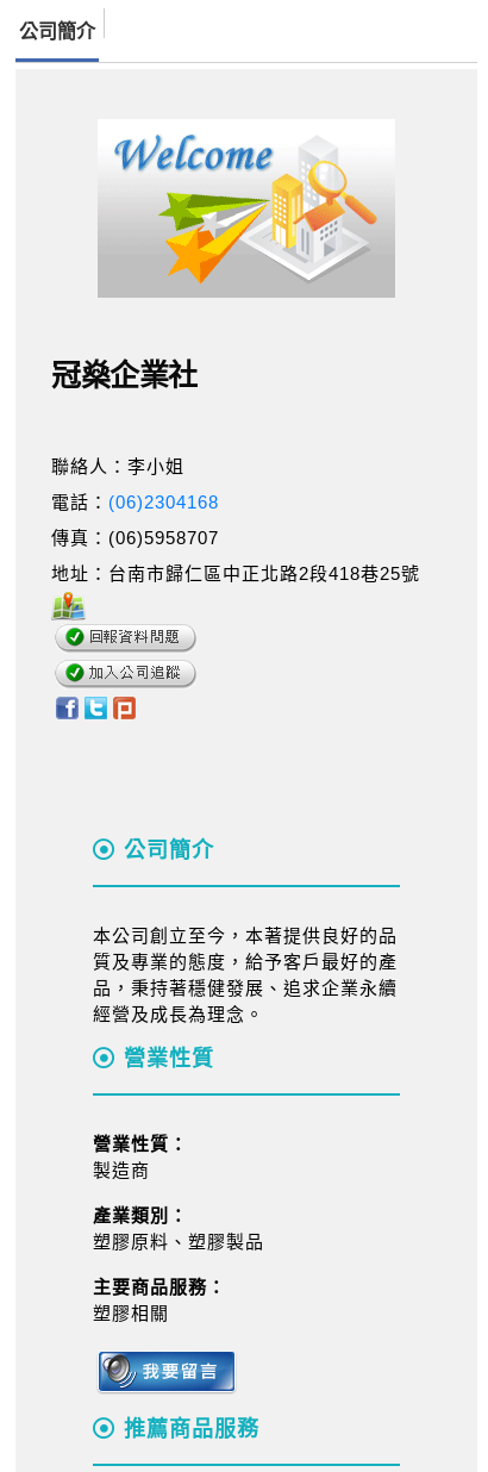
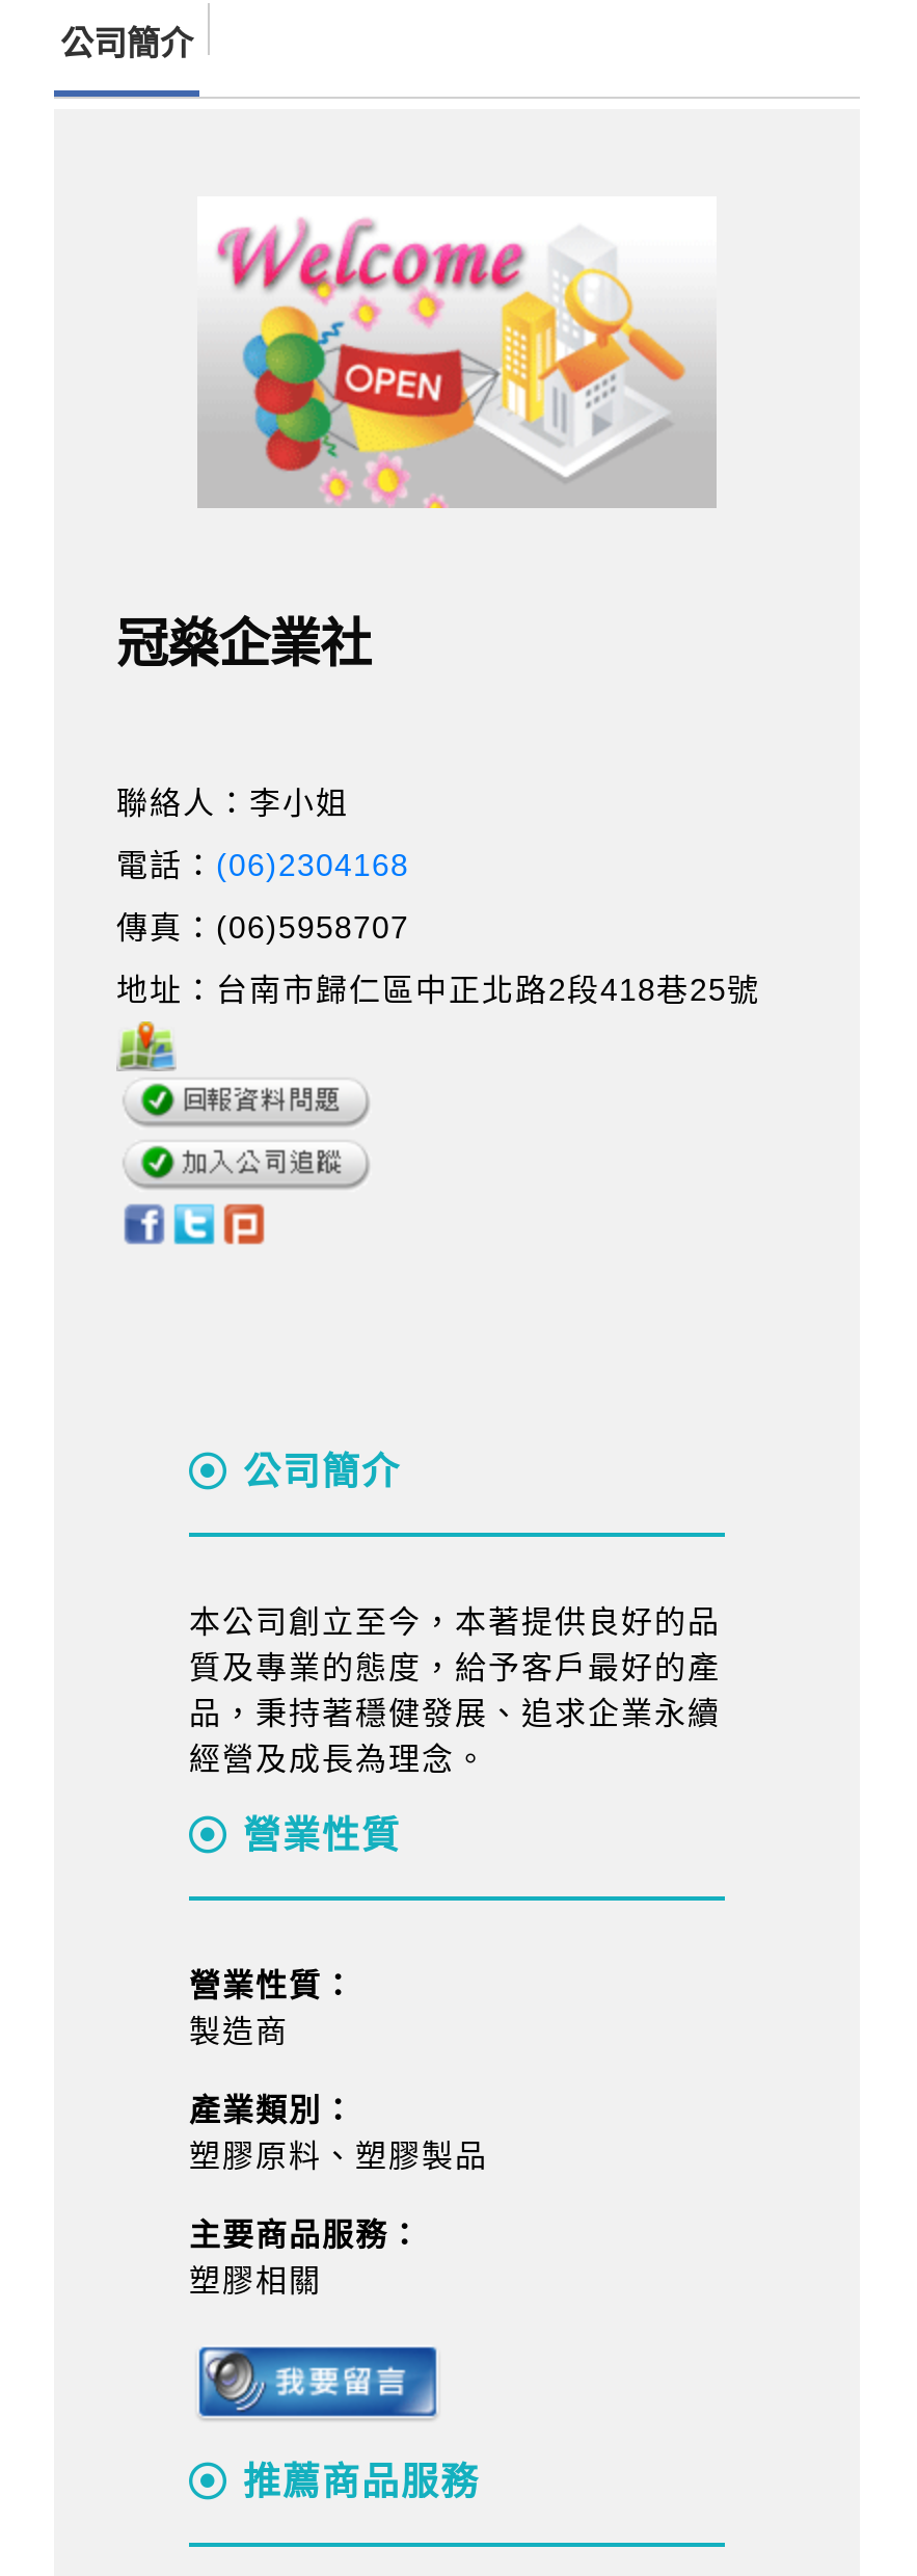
- [image]
+ [image]
